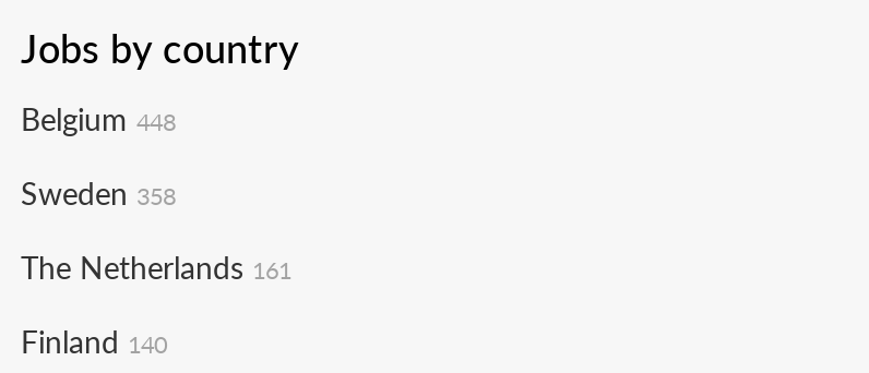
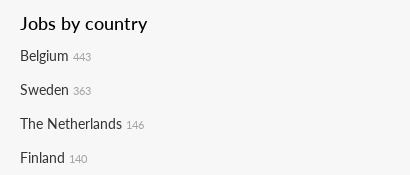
- Belgium 448
+ Belgium 443

- Sweden 358
+ Sweden 363

- The Netherlands 161
+ The Netherlands 146
